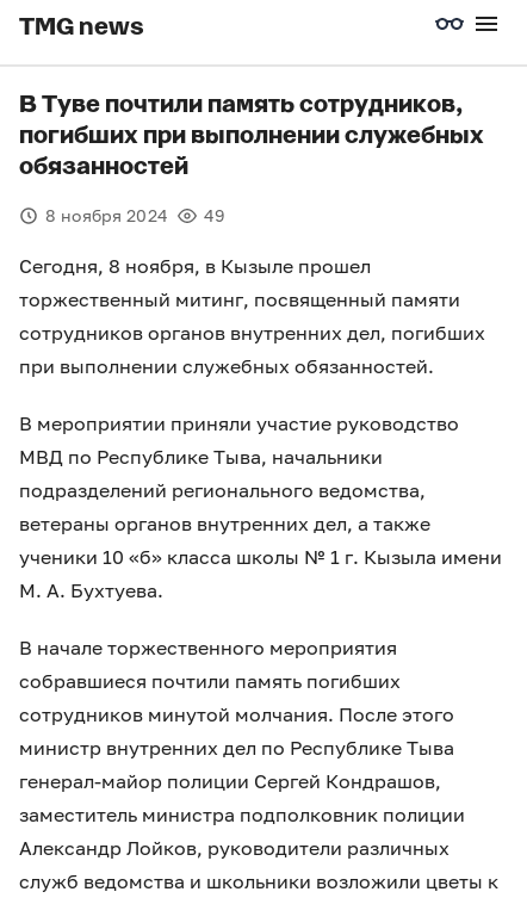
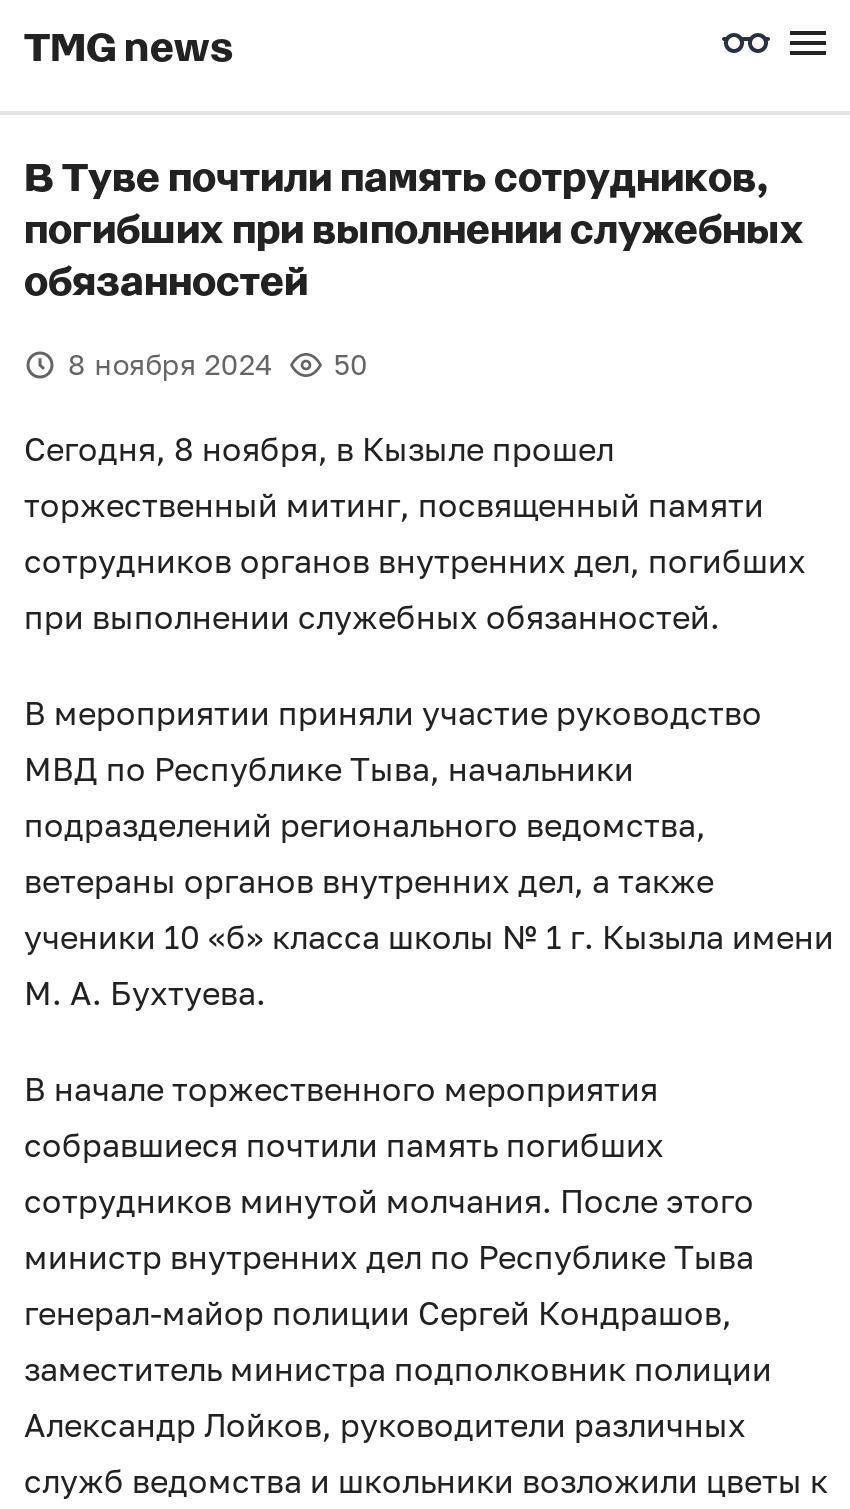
- 8 ноября 2024 49
+ 8 ноября 2024 50
